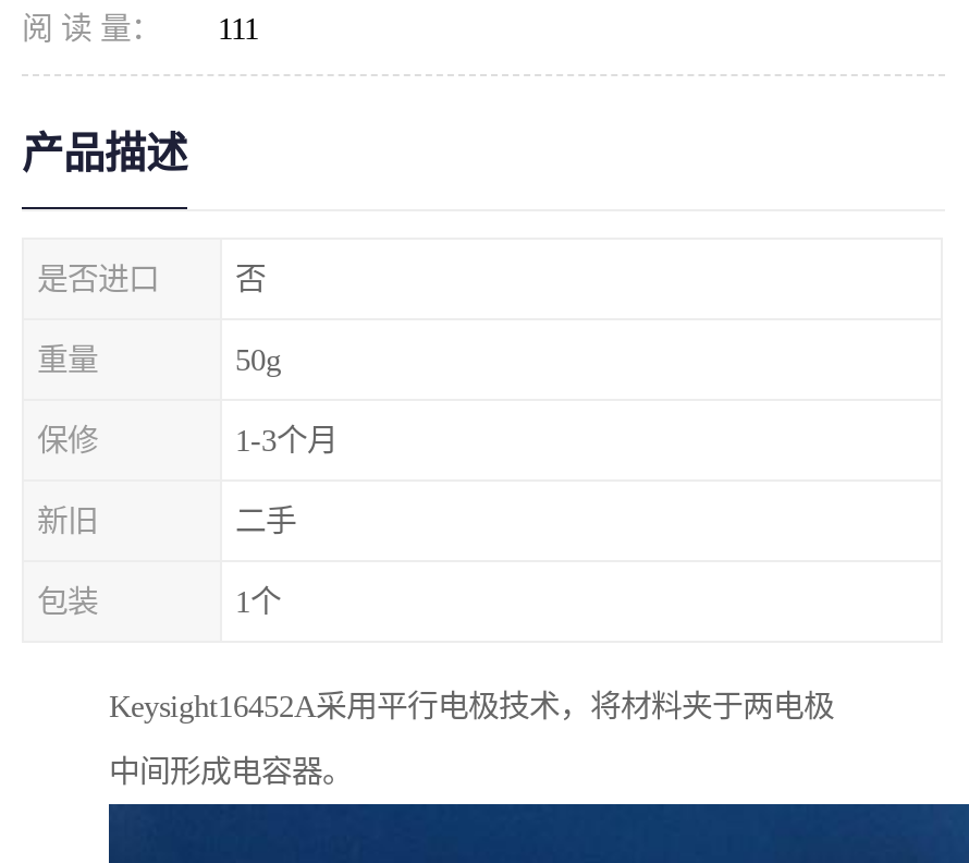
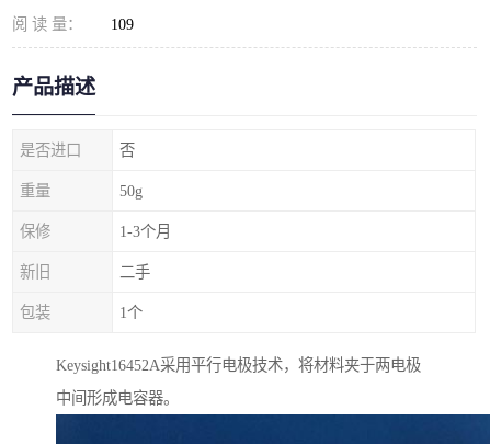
- 阅 读 量： 111
+ 阅 读 量： 109
